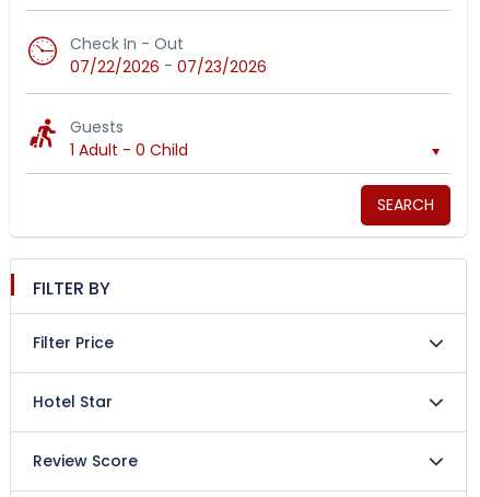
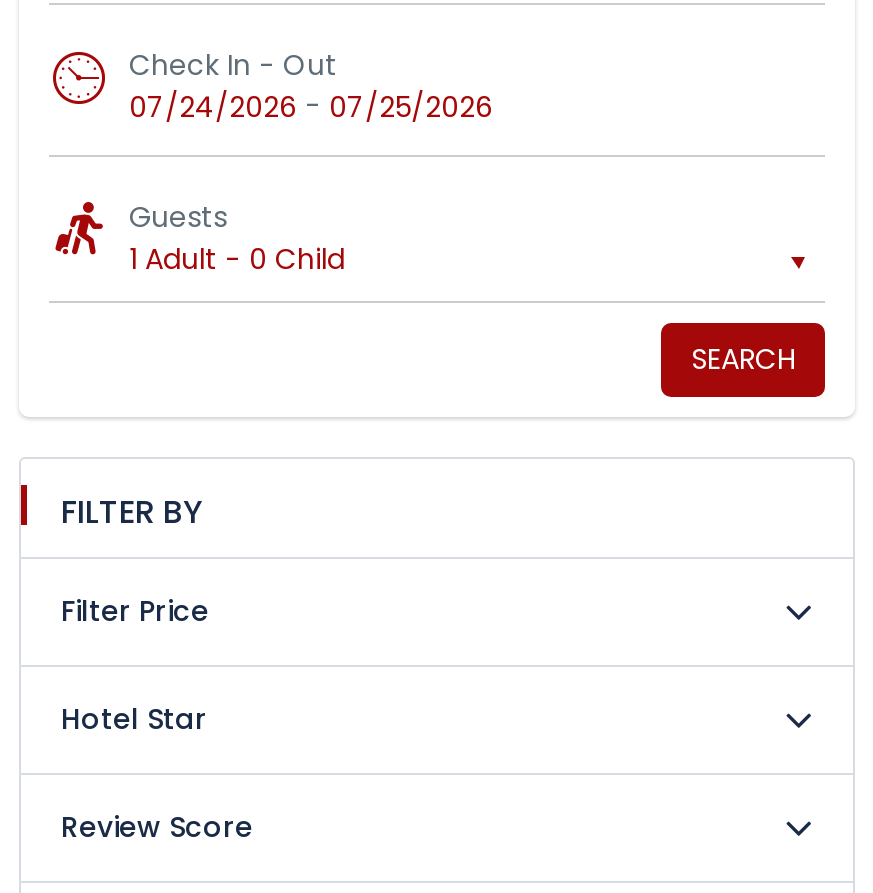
- 07/22/2026 - 07/23/2026
+ 07/24/2026 - 07/25/2026
